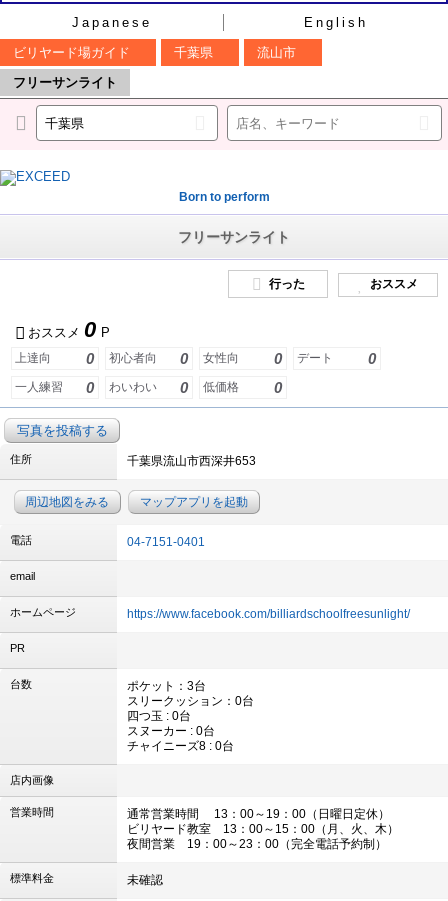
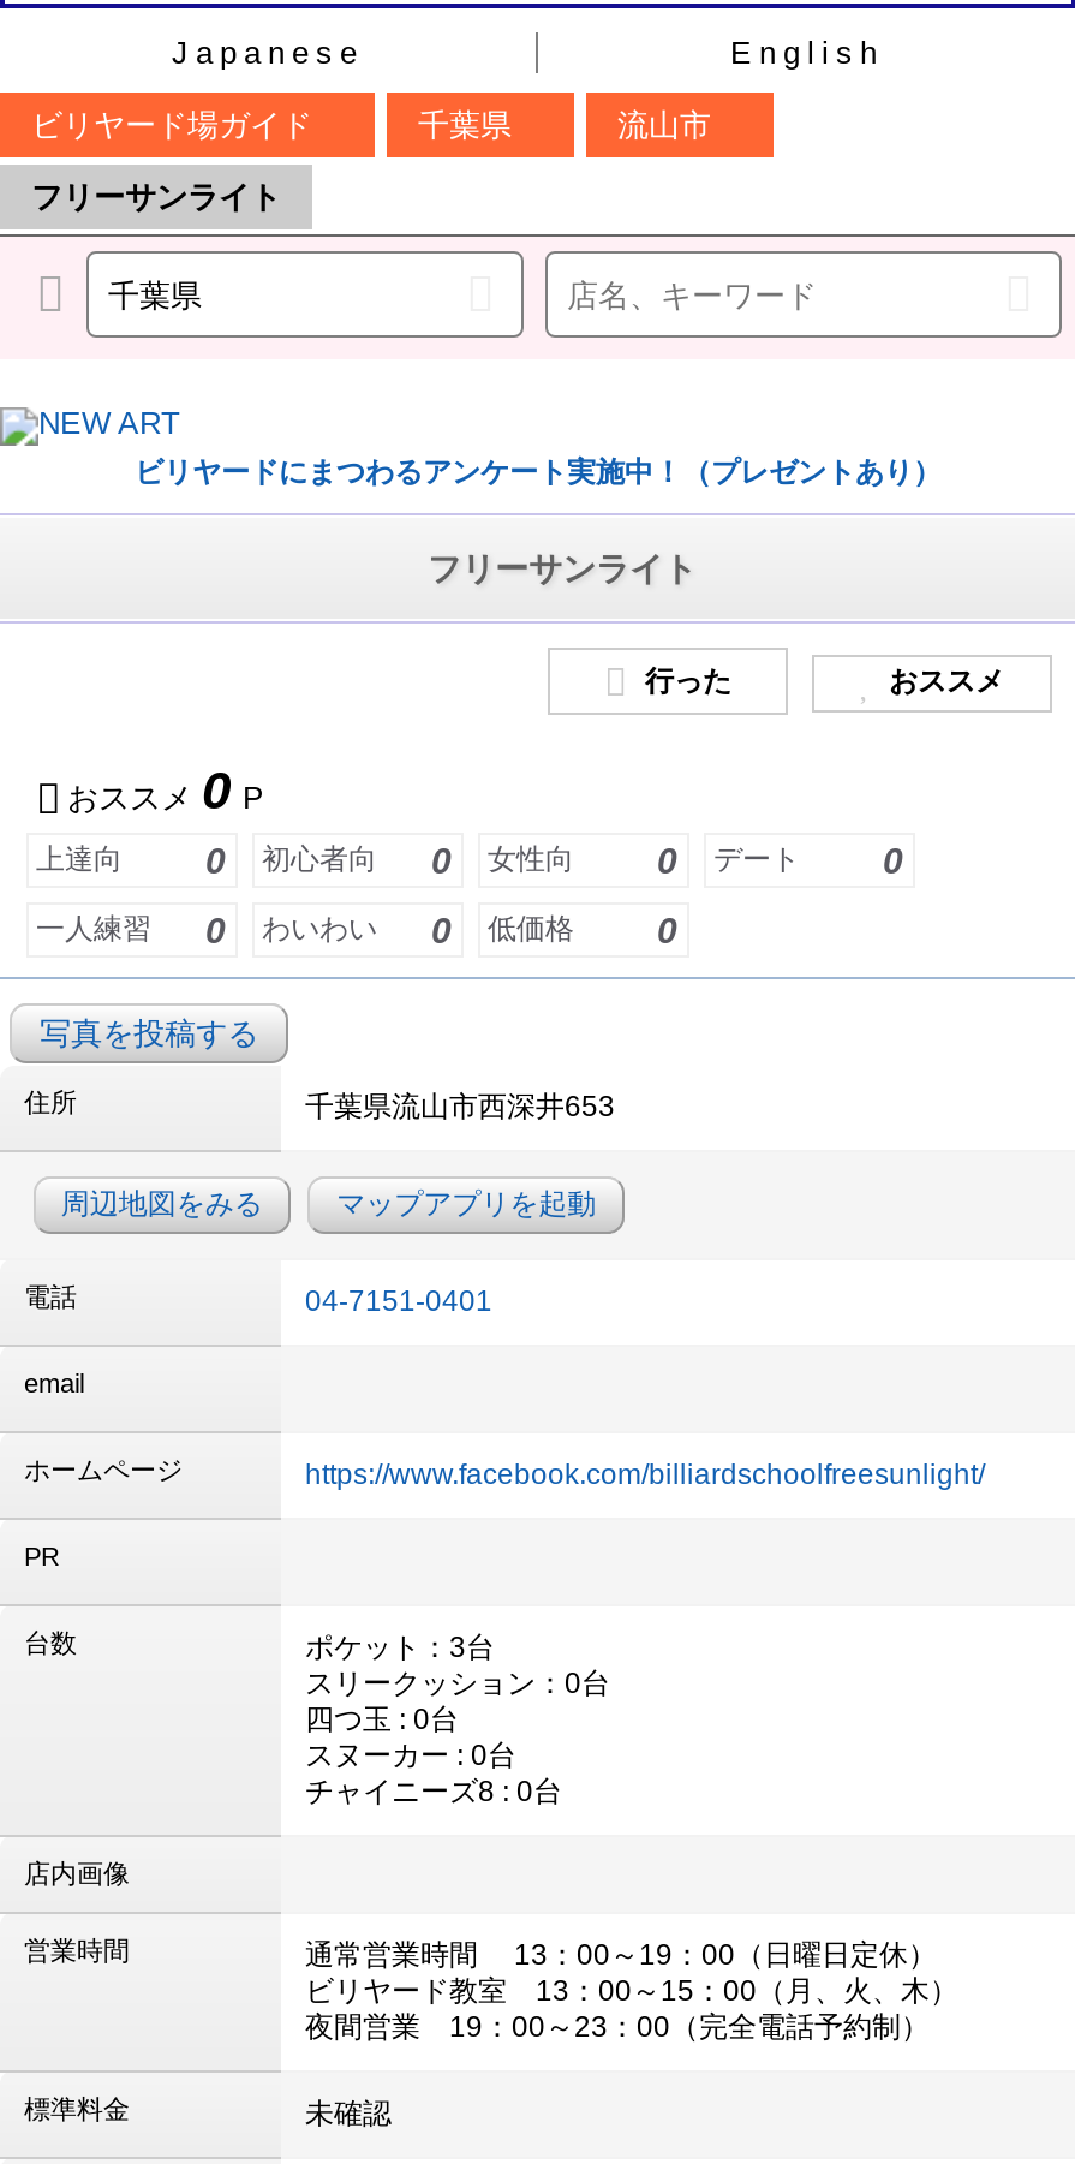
- Born to perform
+ ビリヤードにまつわるアンケート実施中！（プレゼントあり）
